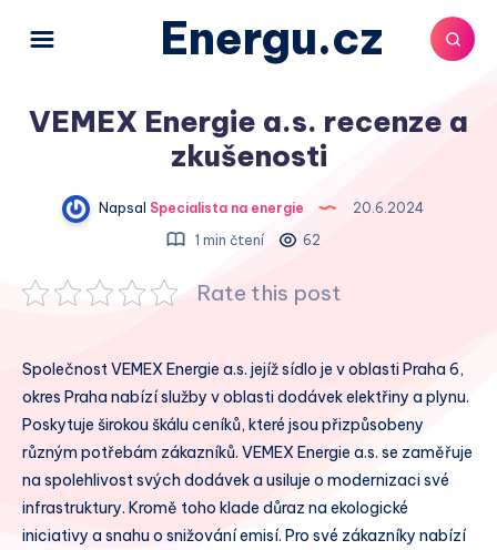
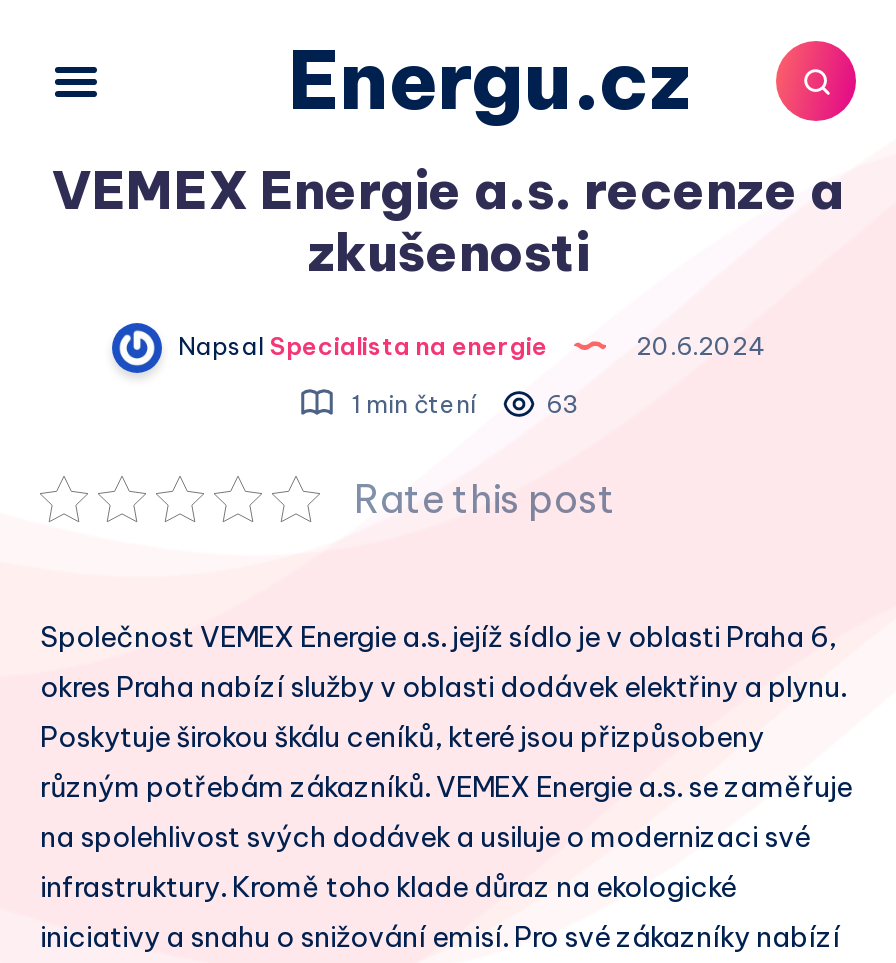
- 62
+ 63
